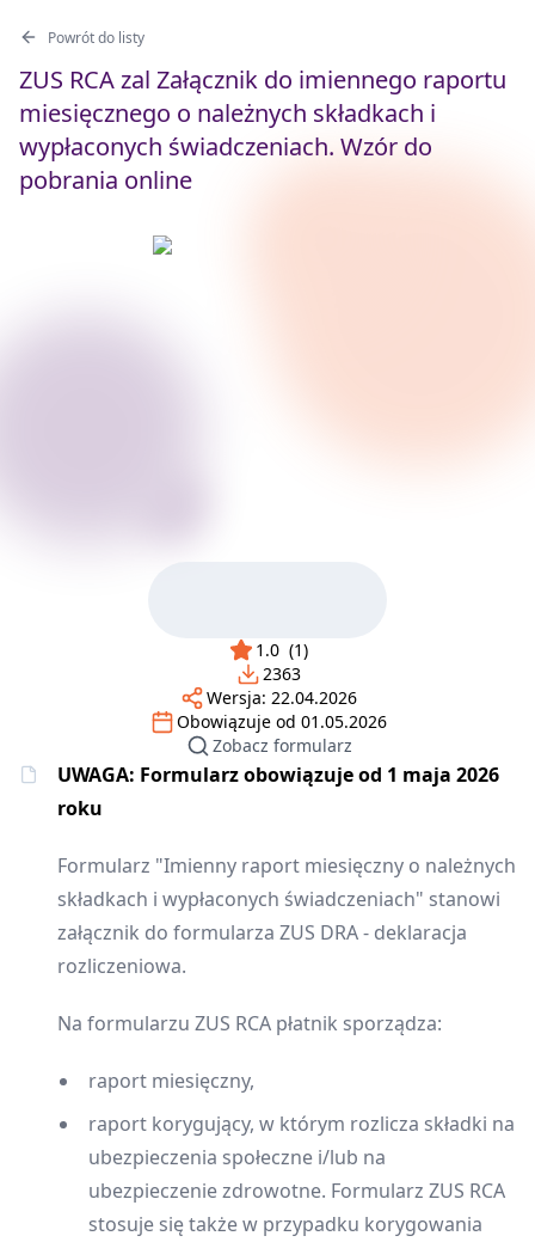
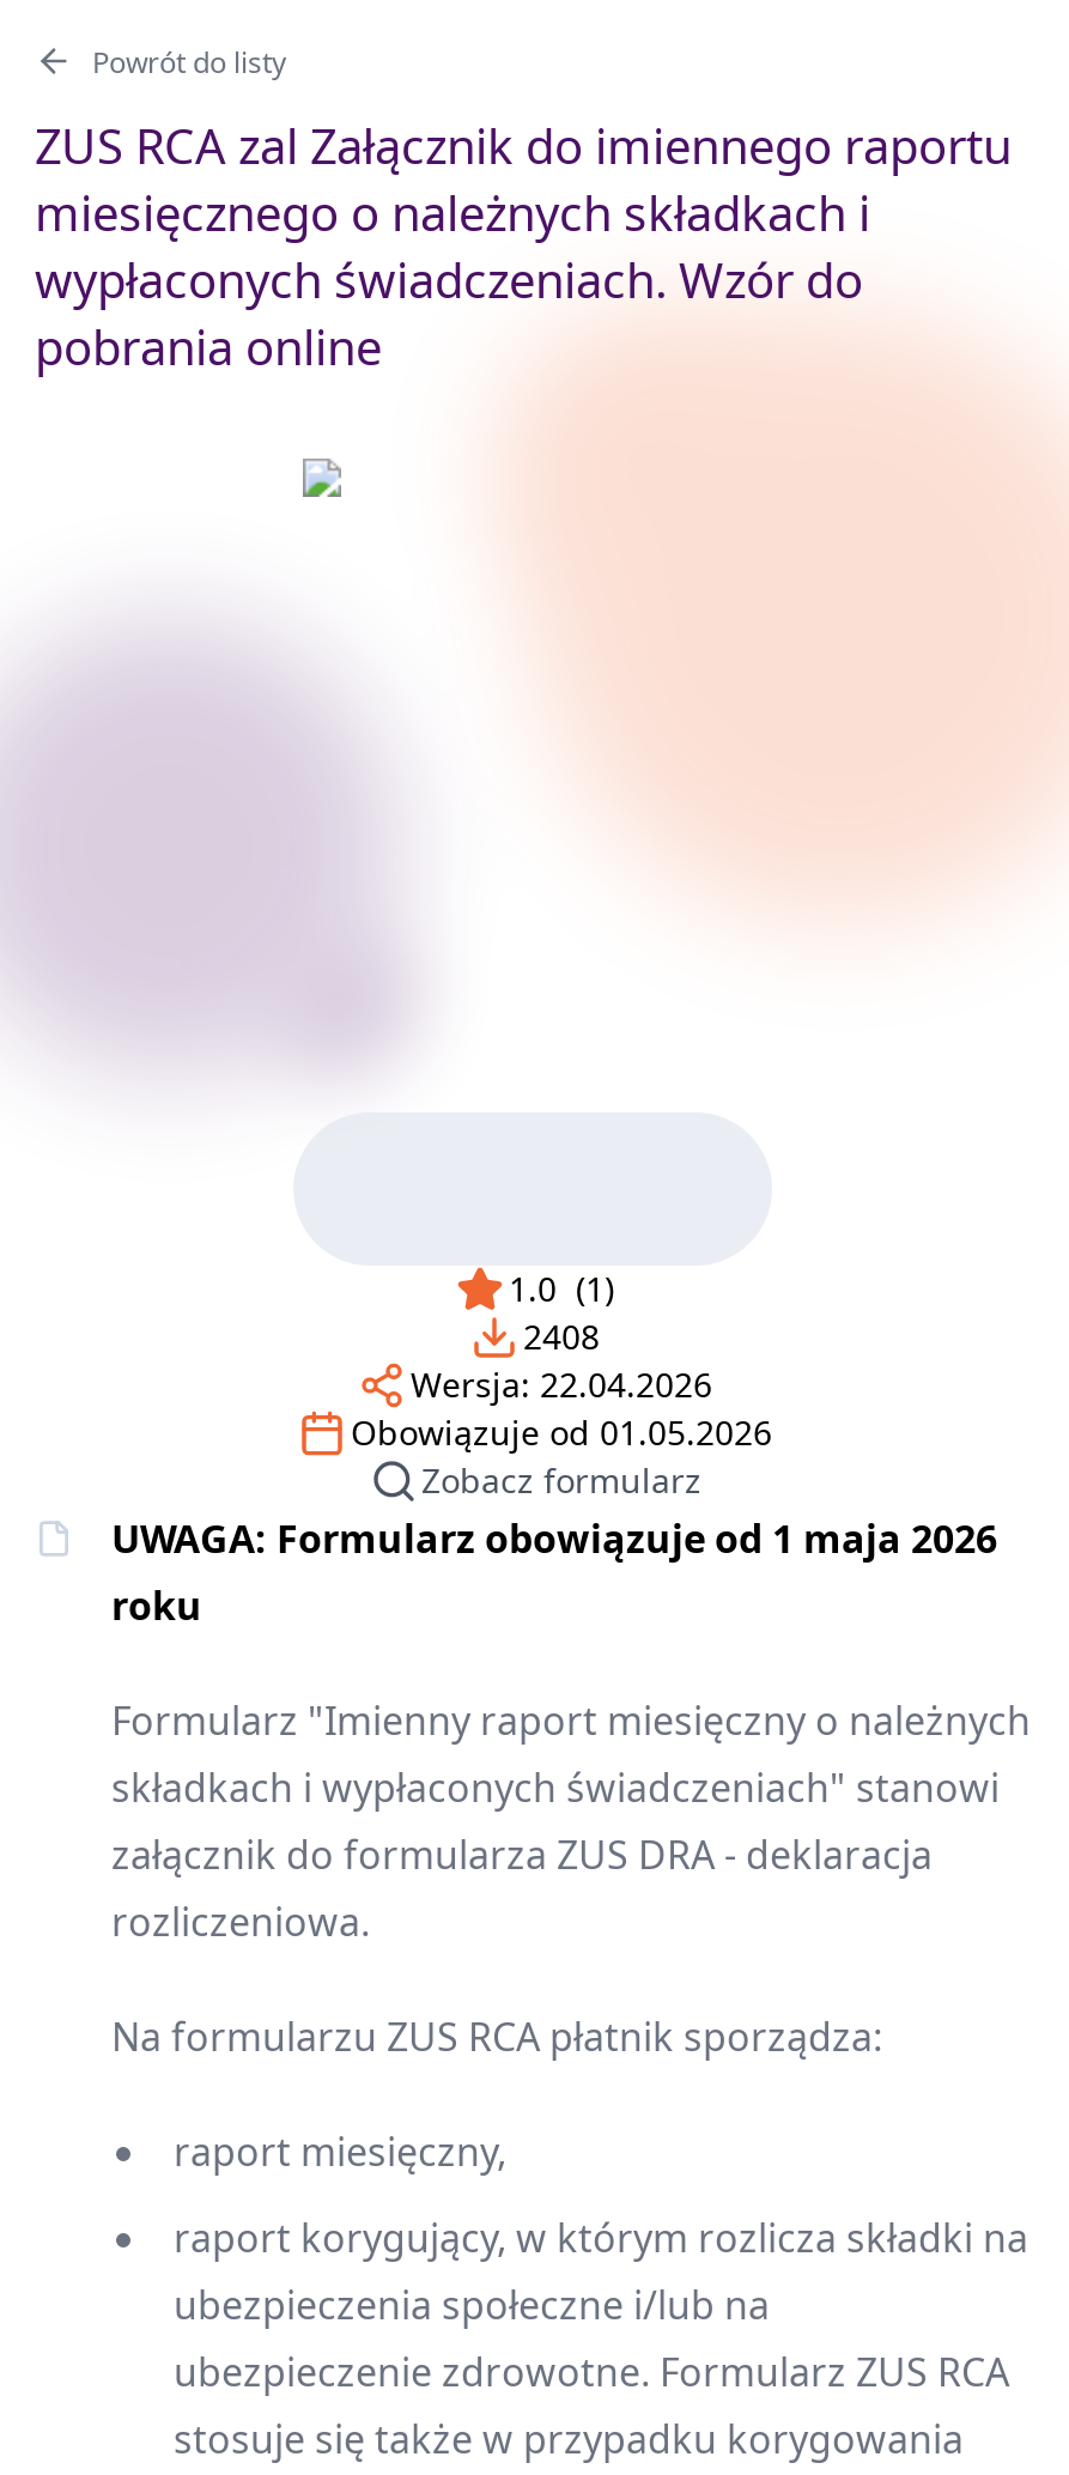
- 2363
+ 2408
